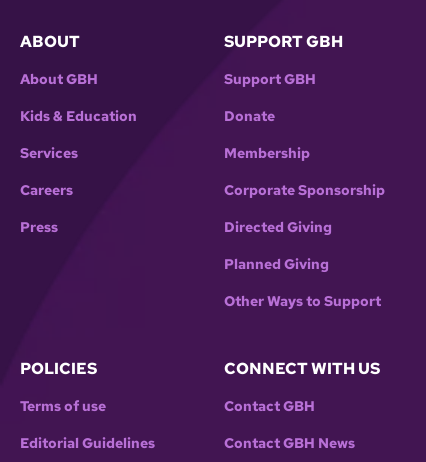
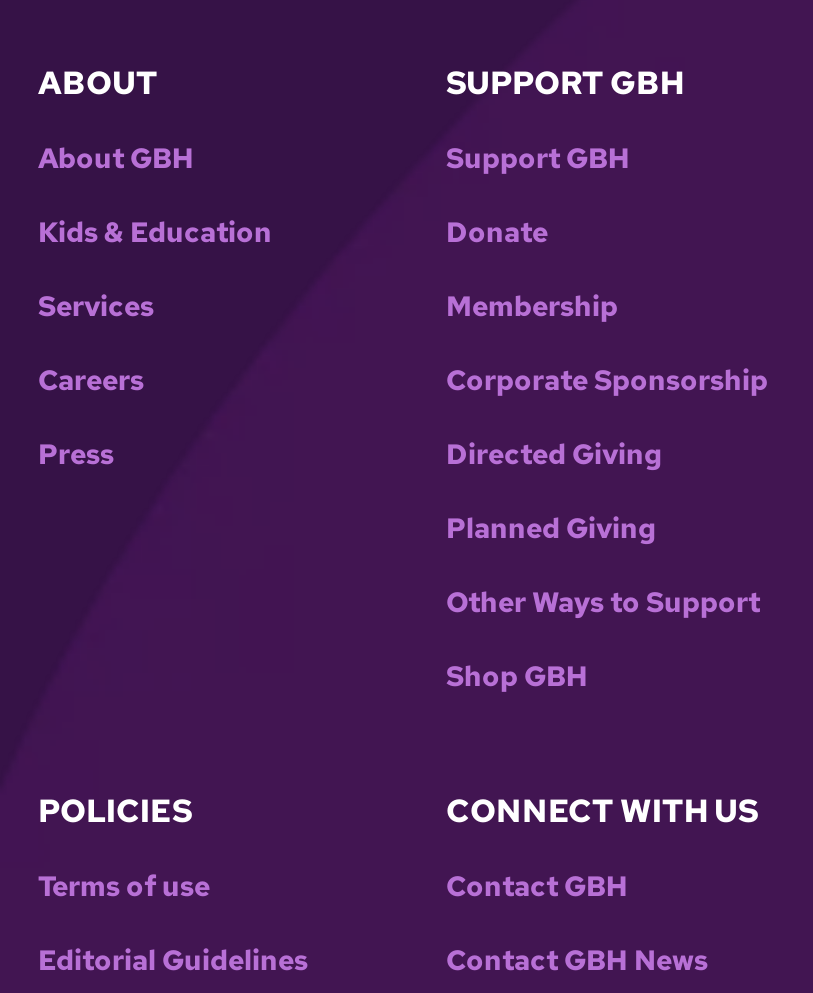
+ Shop GBH
